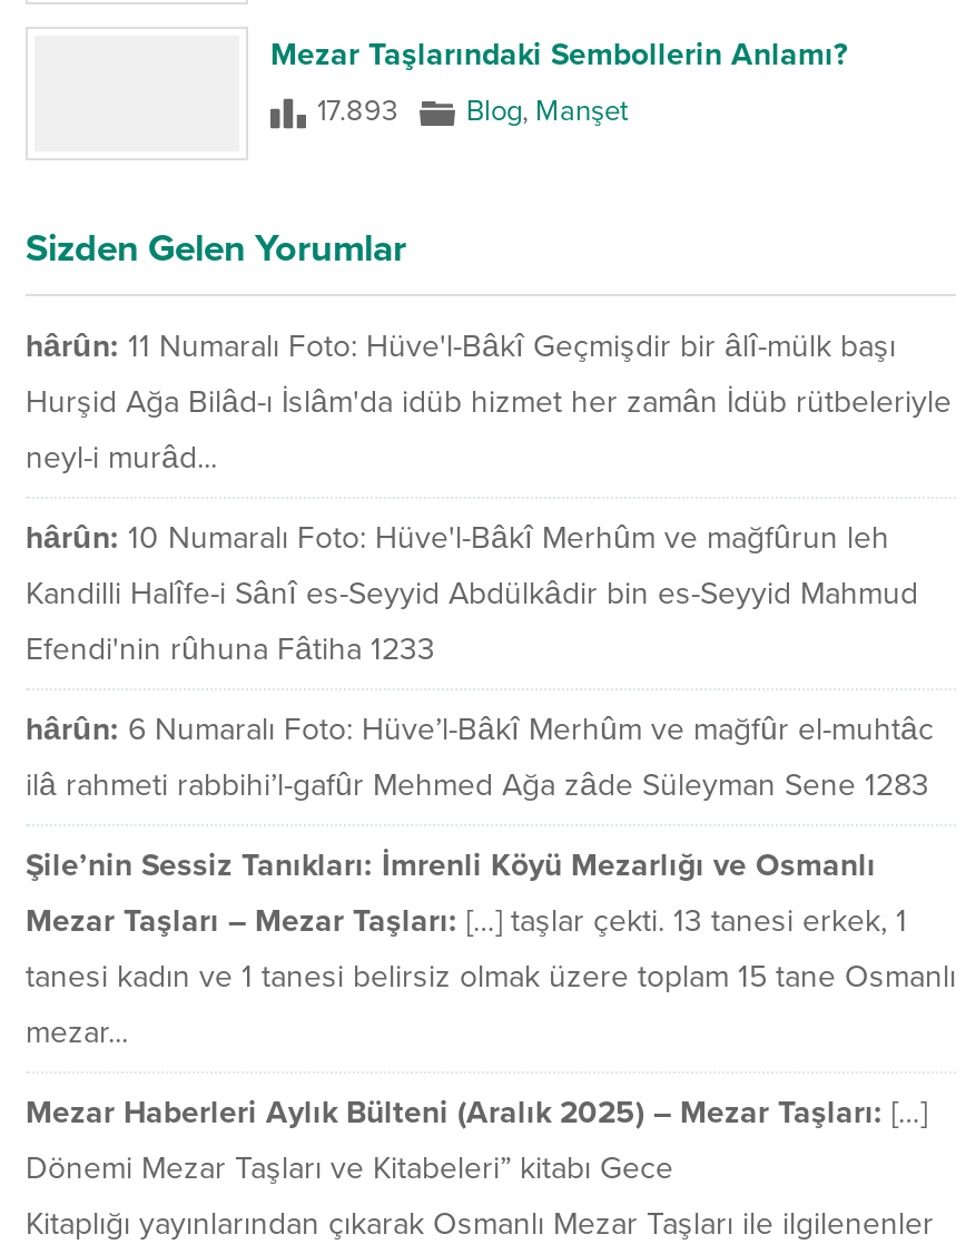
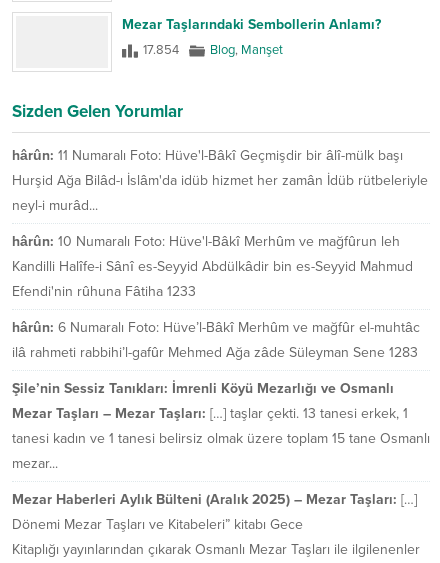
- 17.893 Blog, Manşet
+ 17.854 Blog, Manşet
